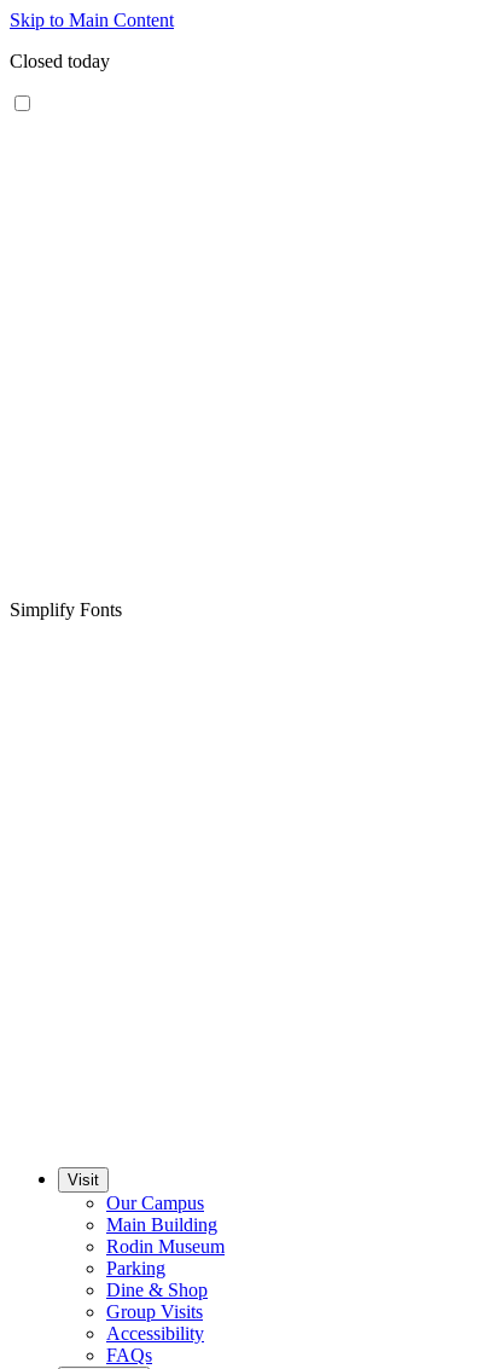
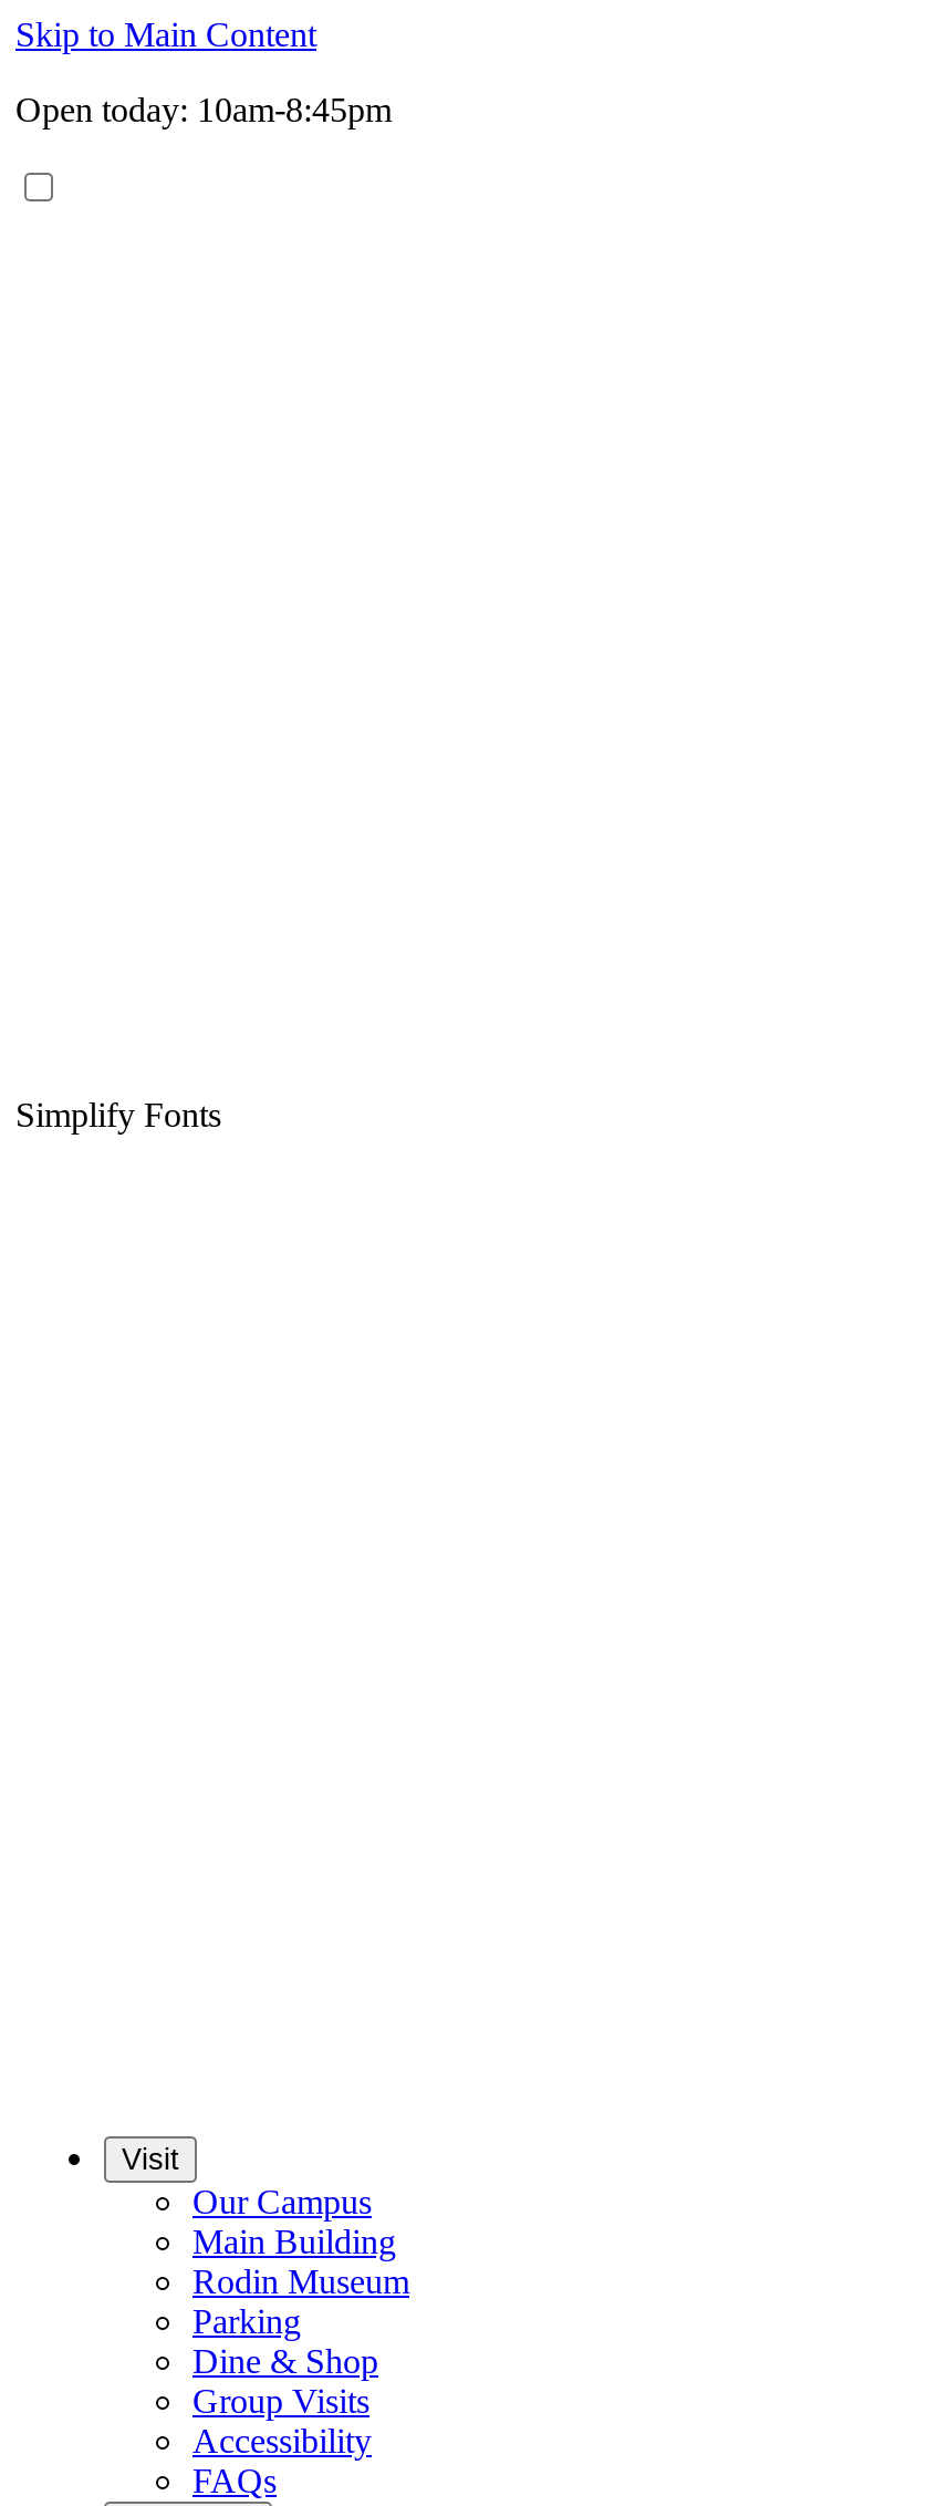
- Closed today
+ Open today: 10am-8:45pm
